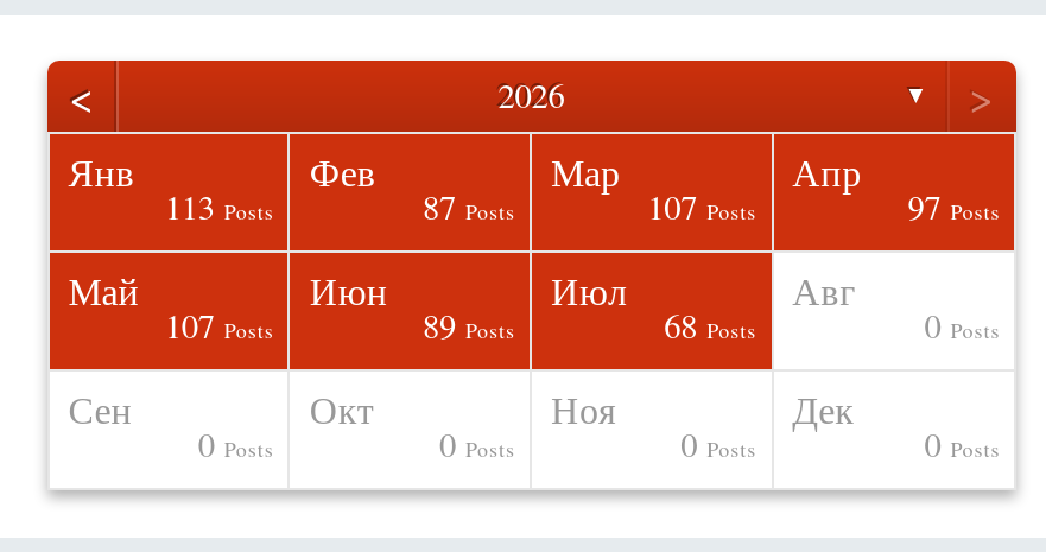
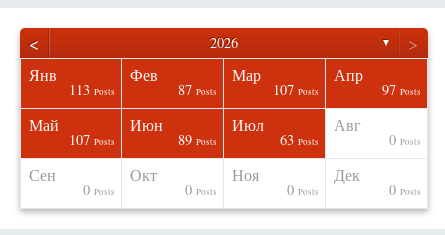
- 68 Posts
+ 63 Posts
